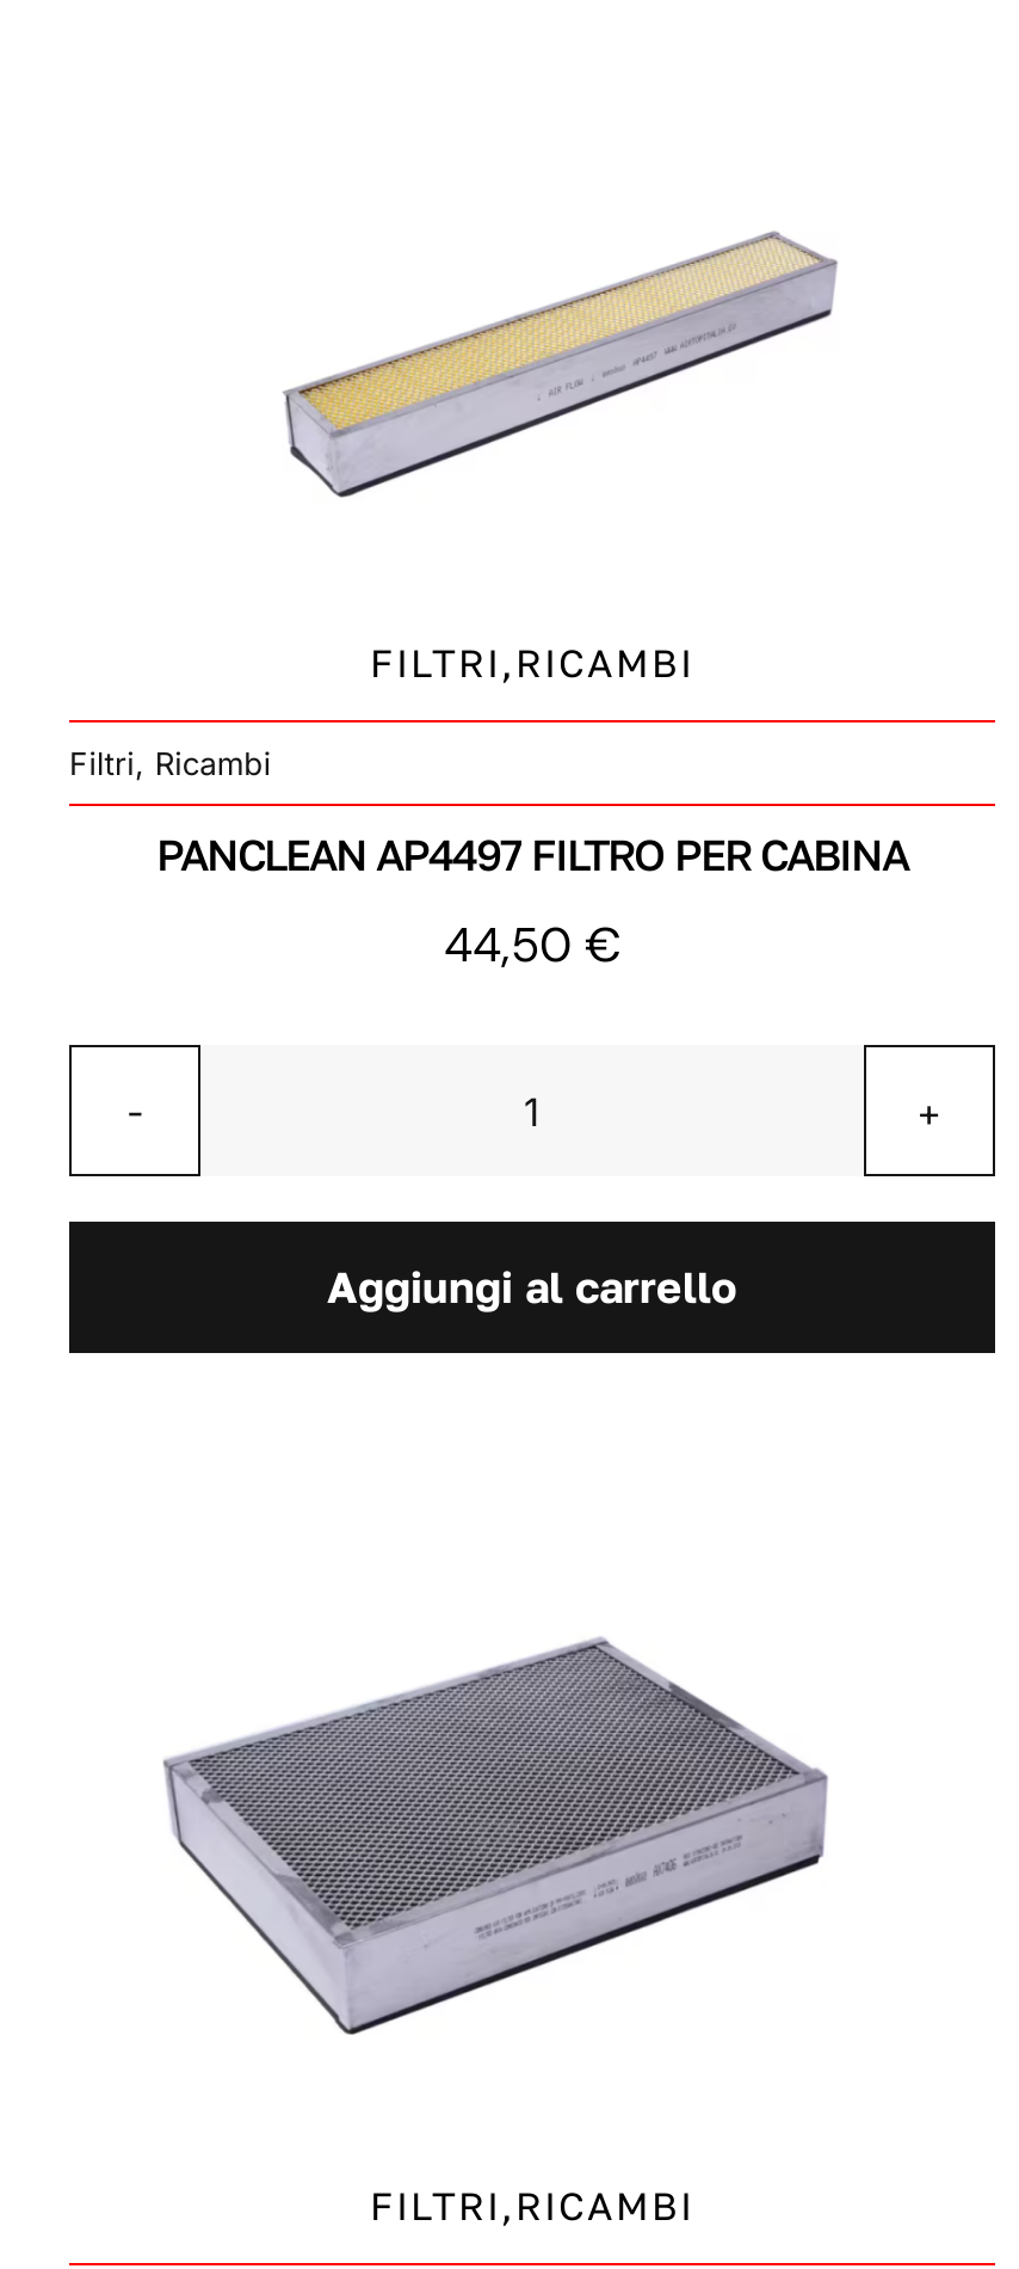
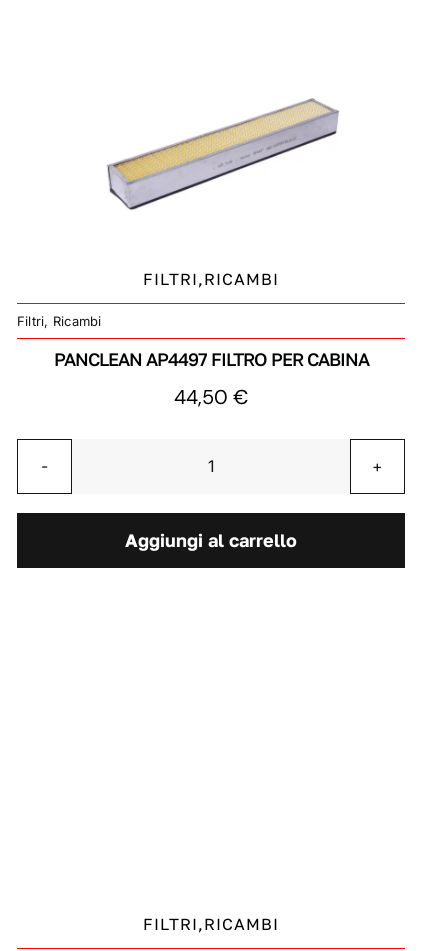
- [image]
